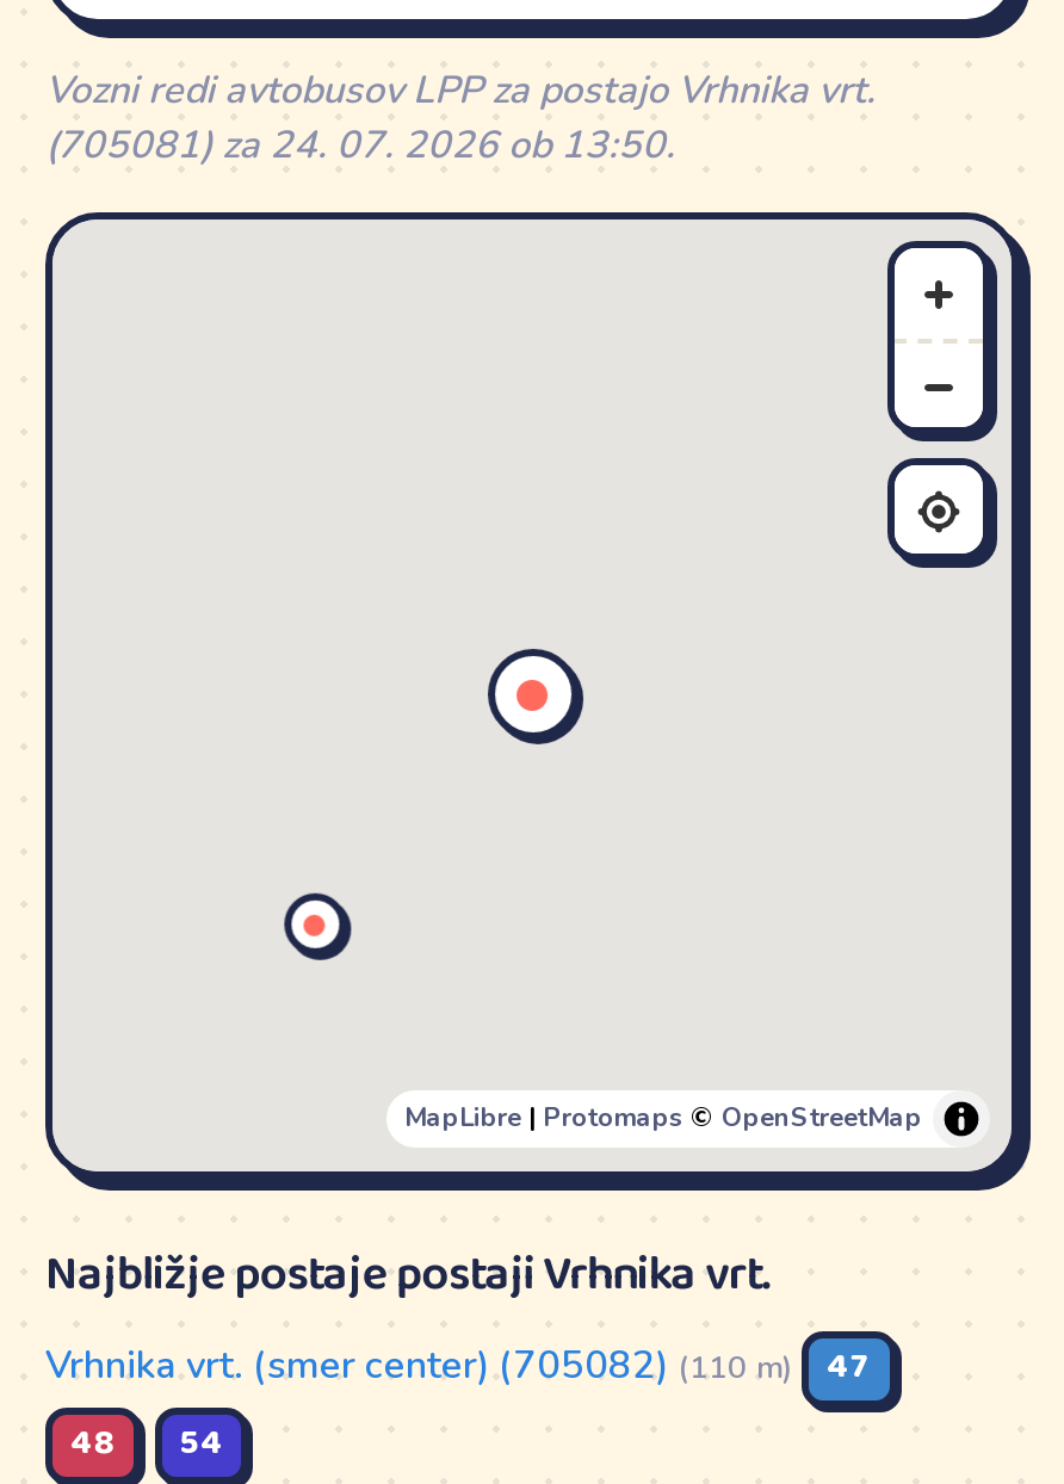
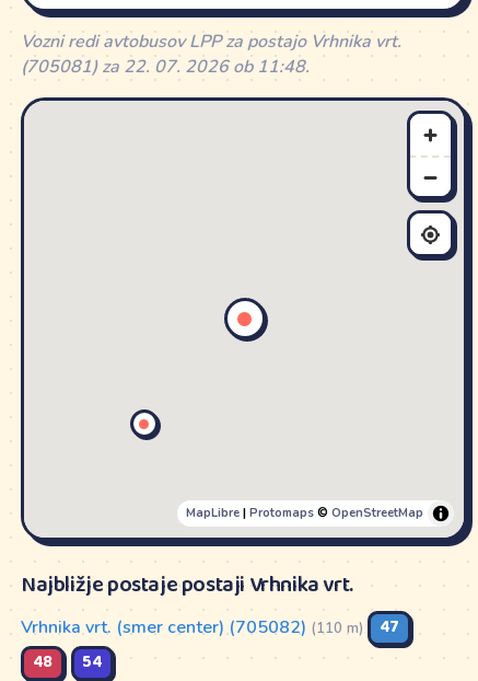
- (705081) za 24. 07. 2026 ob 13:50.
+ (705081) za 22. 07. 2026 ob 11:48.
